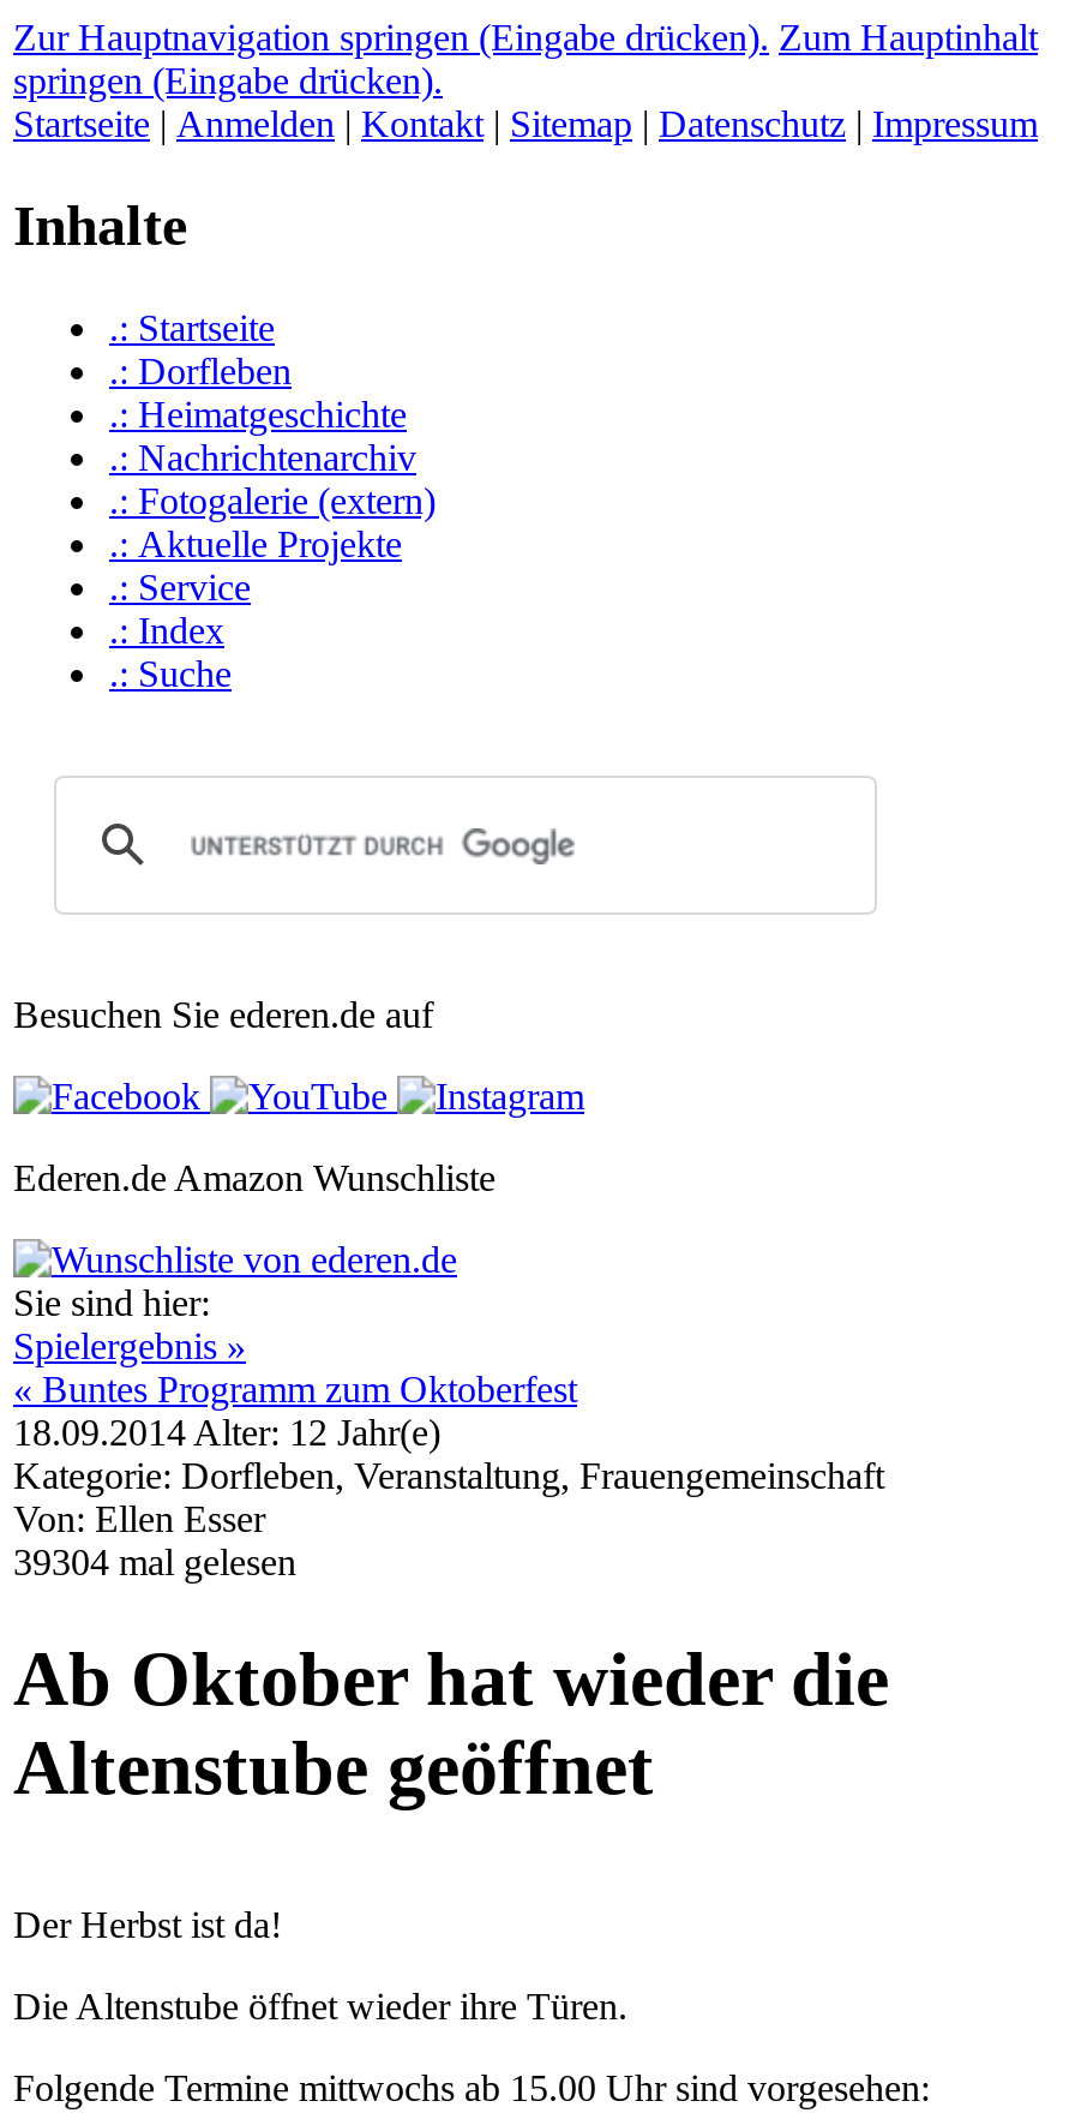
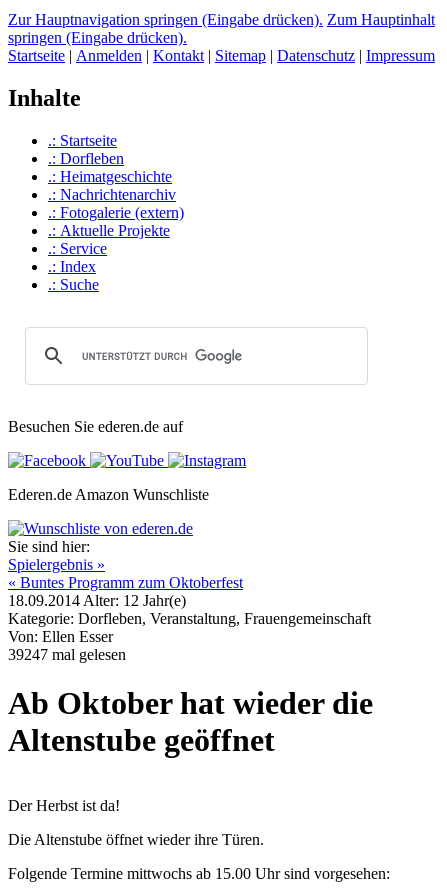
- 39304 mal gelesen
+ 39247 mal gelesen
